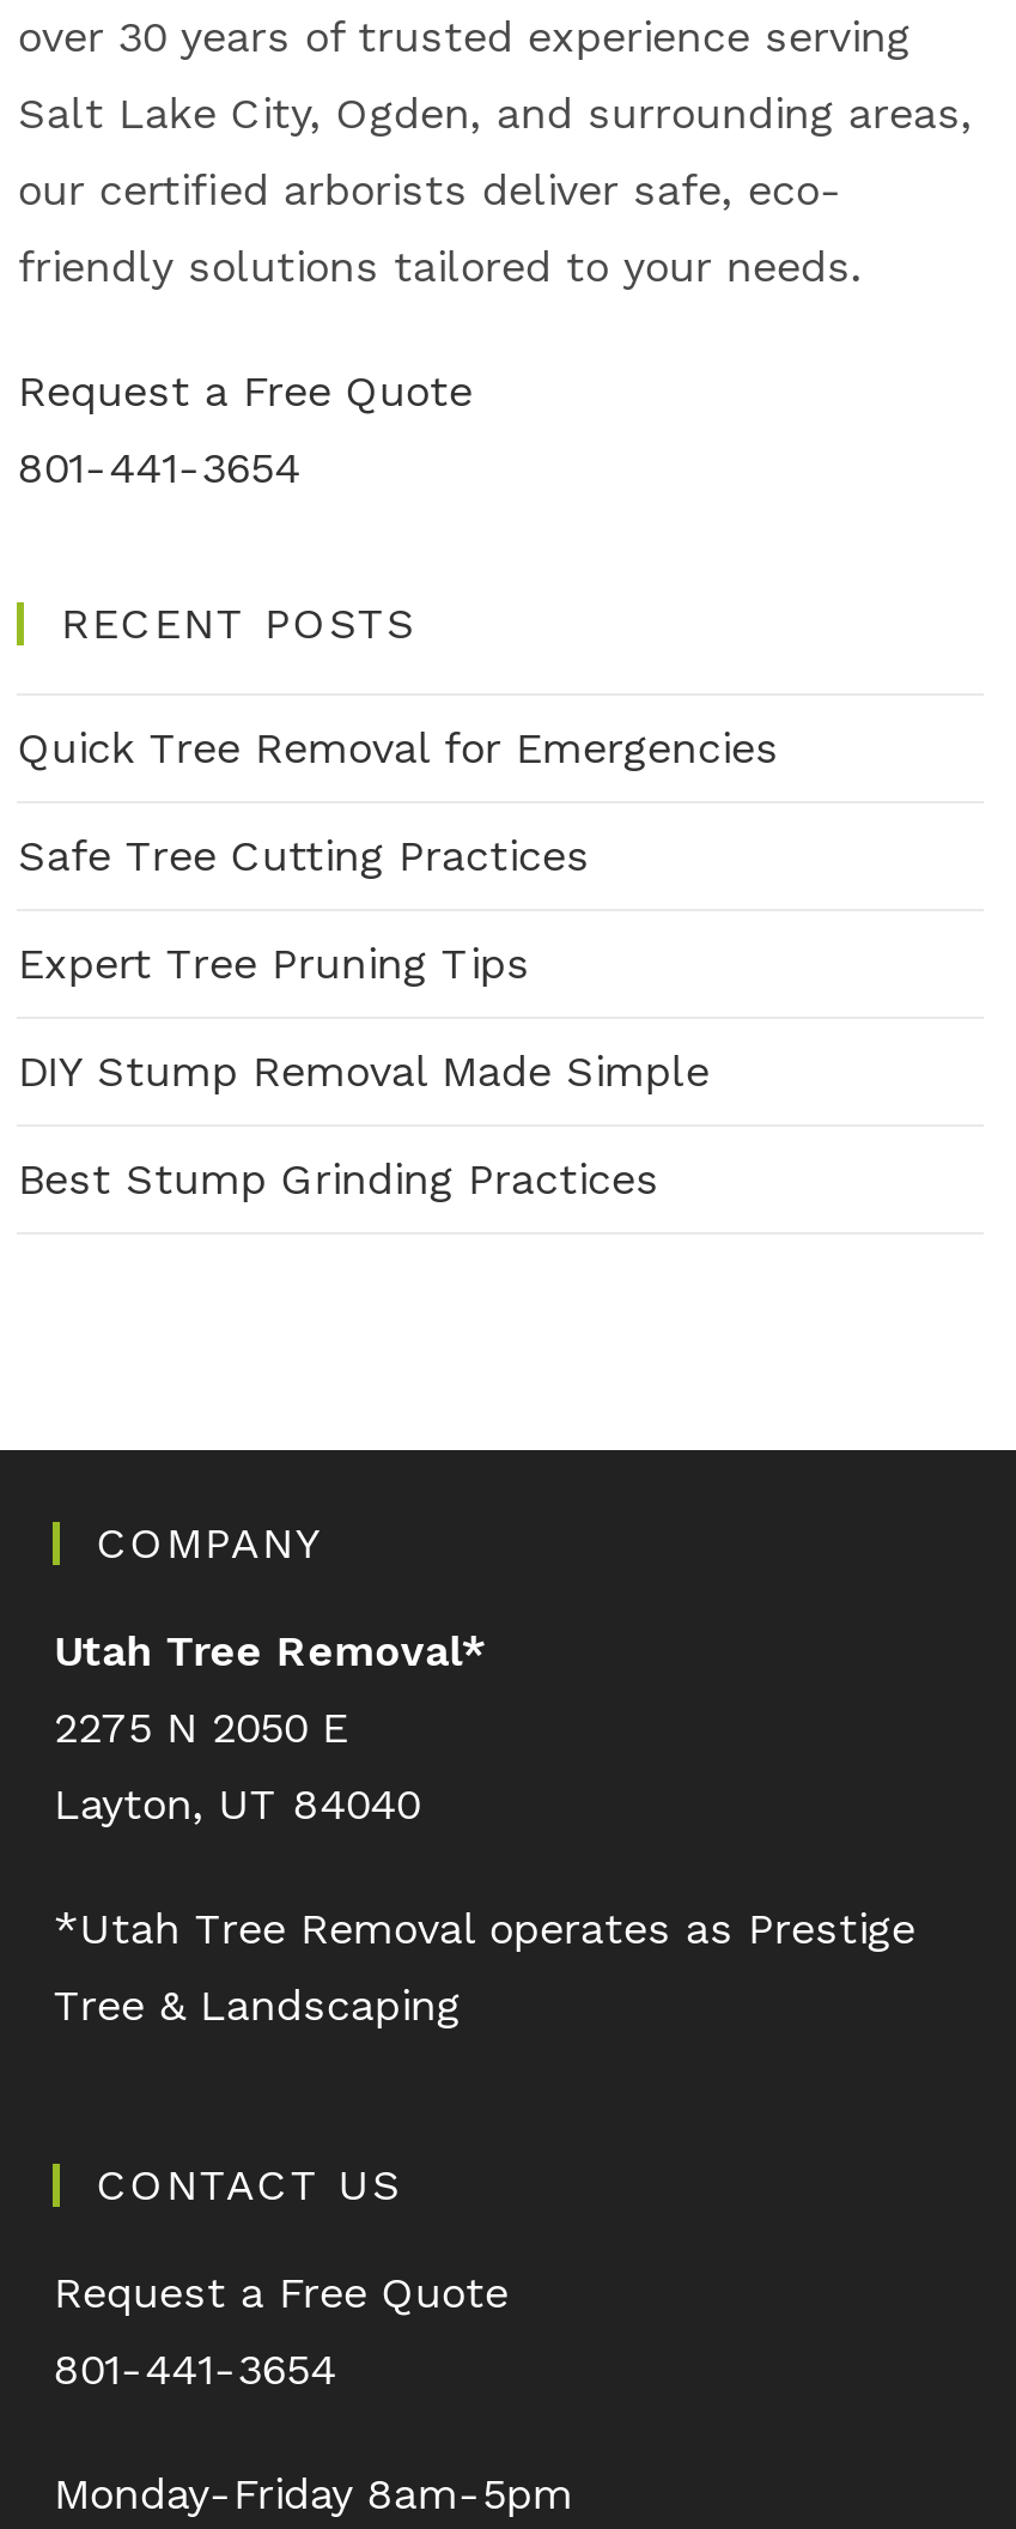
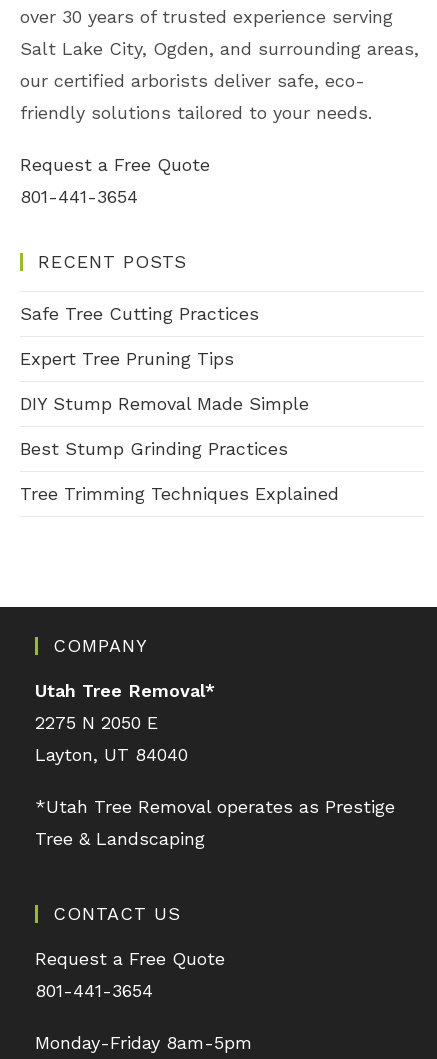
- Quick Tree Removal for Emergencies

moved up: Safe Tree Cutting Practices | Expert Tree Pruning Tips | DIY Stump Removal Made Simple | Best Stump Grinding Practices

+ Tree Trimming Techniques Explained
